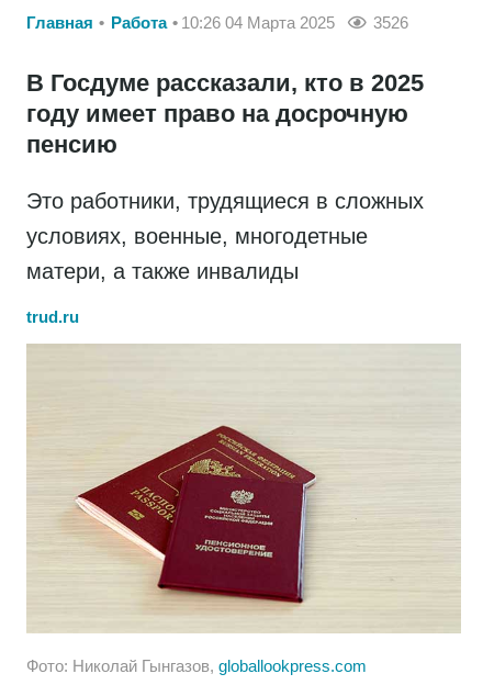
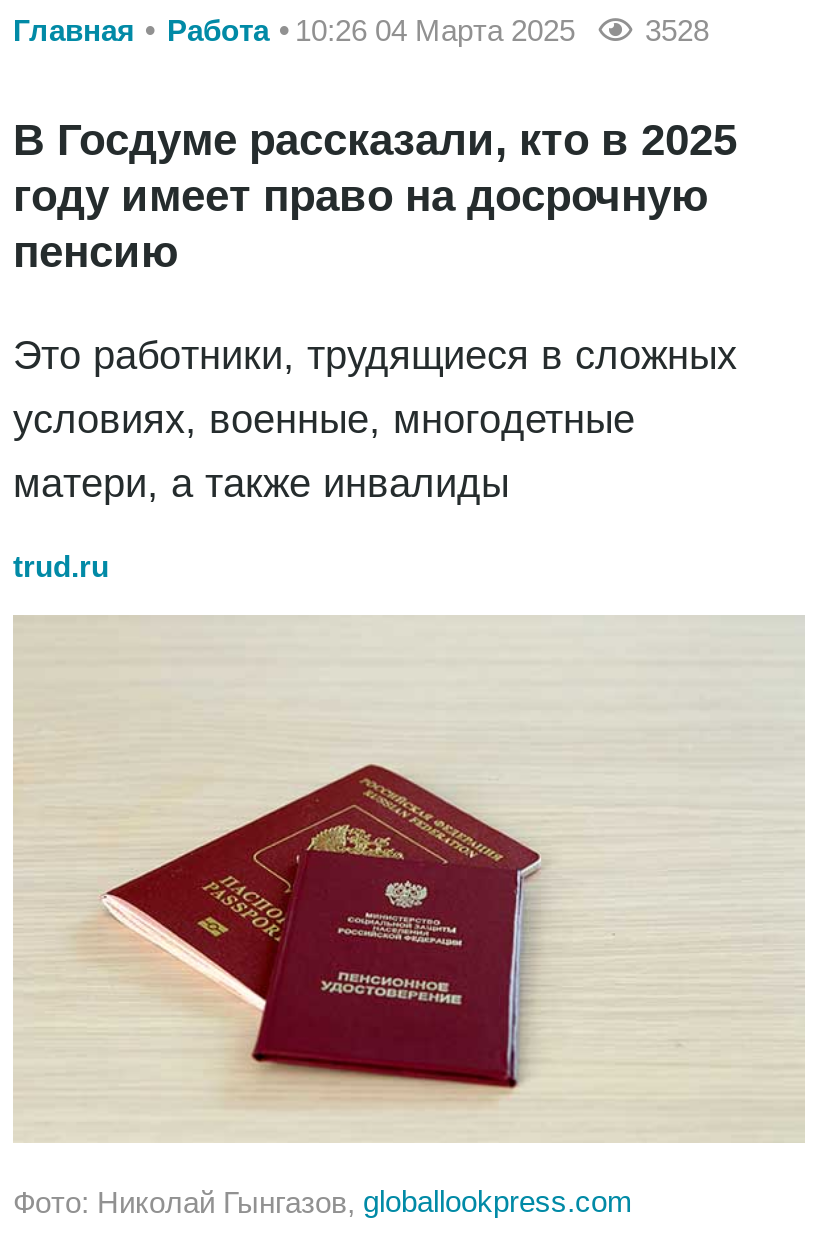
- 3526
+ 3528
